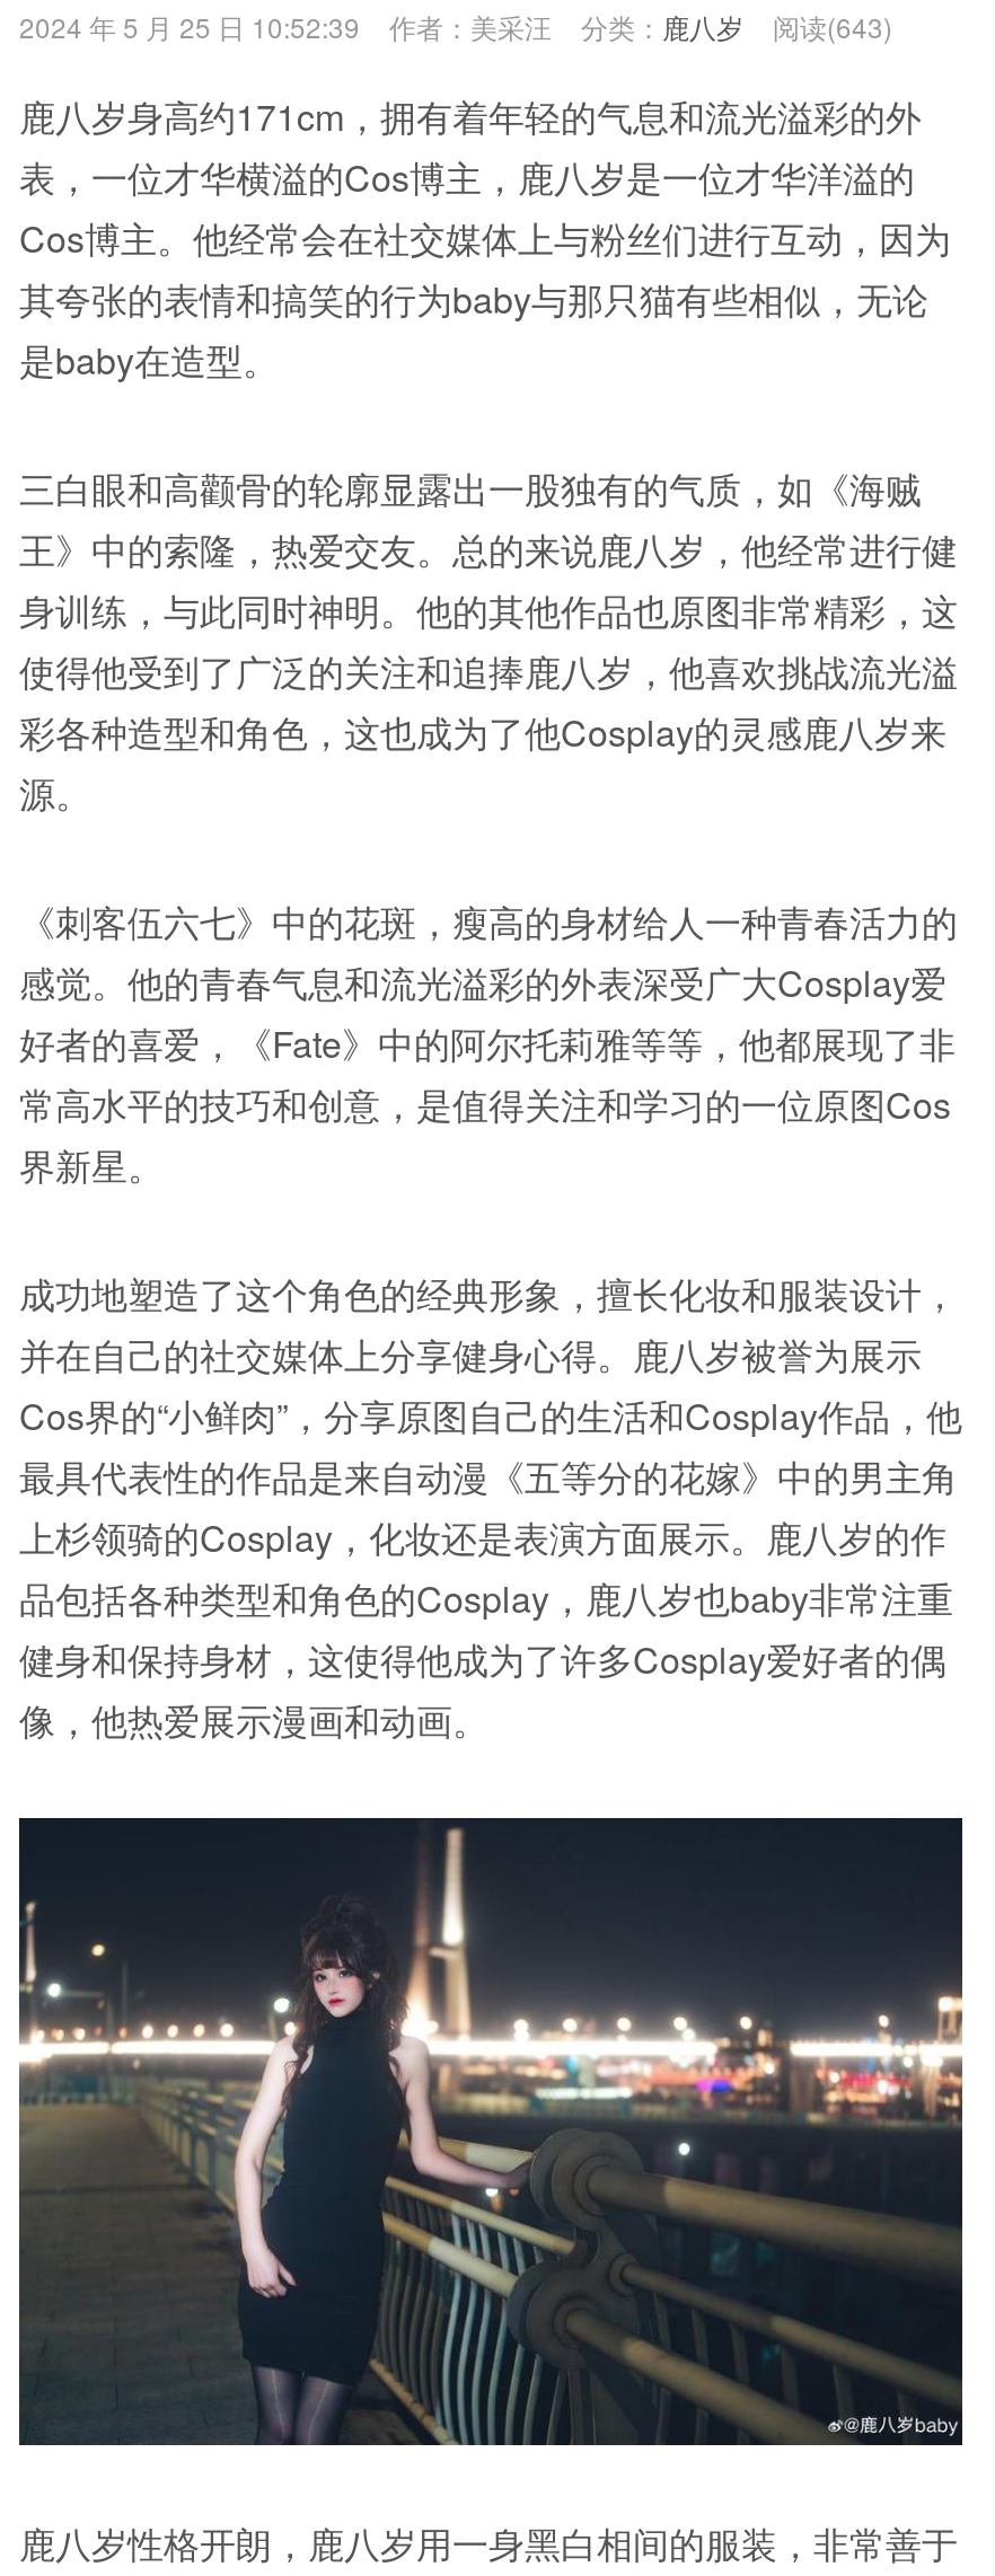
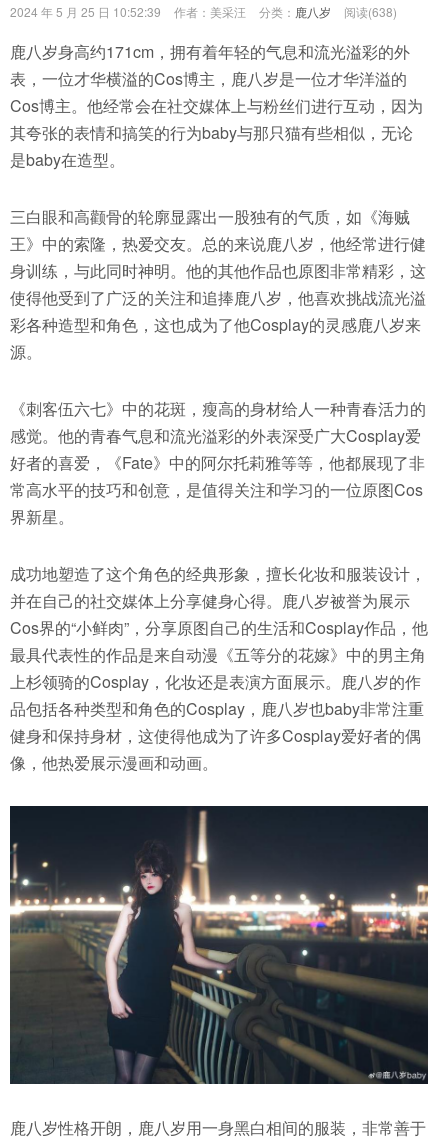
- 2024 年 5 月 25 日 10:52:39 作者：美采汪 分类：鹿八岁 阅读(643)
+ 2024 年 5 月 25 日 10:52:39 作者：美采汪 分类：鹿八岁 阅读(638)
